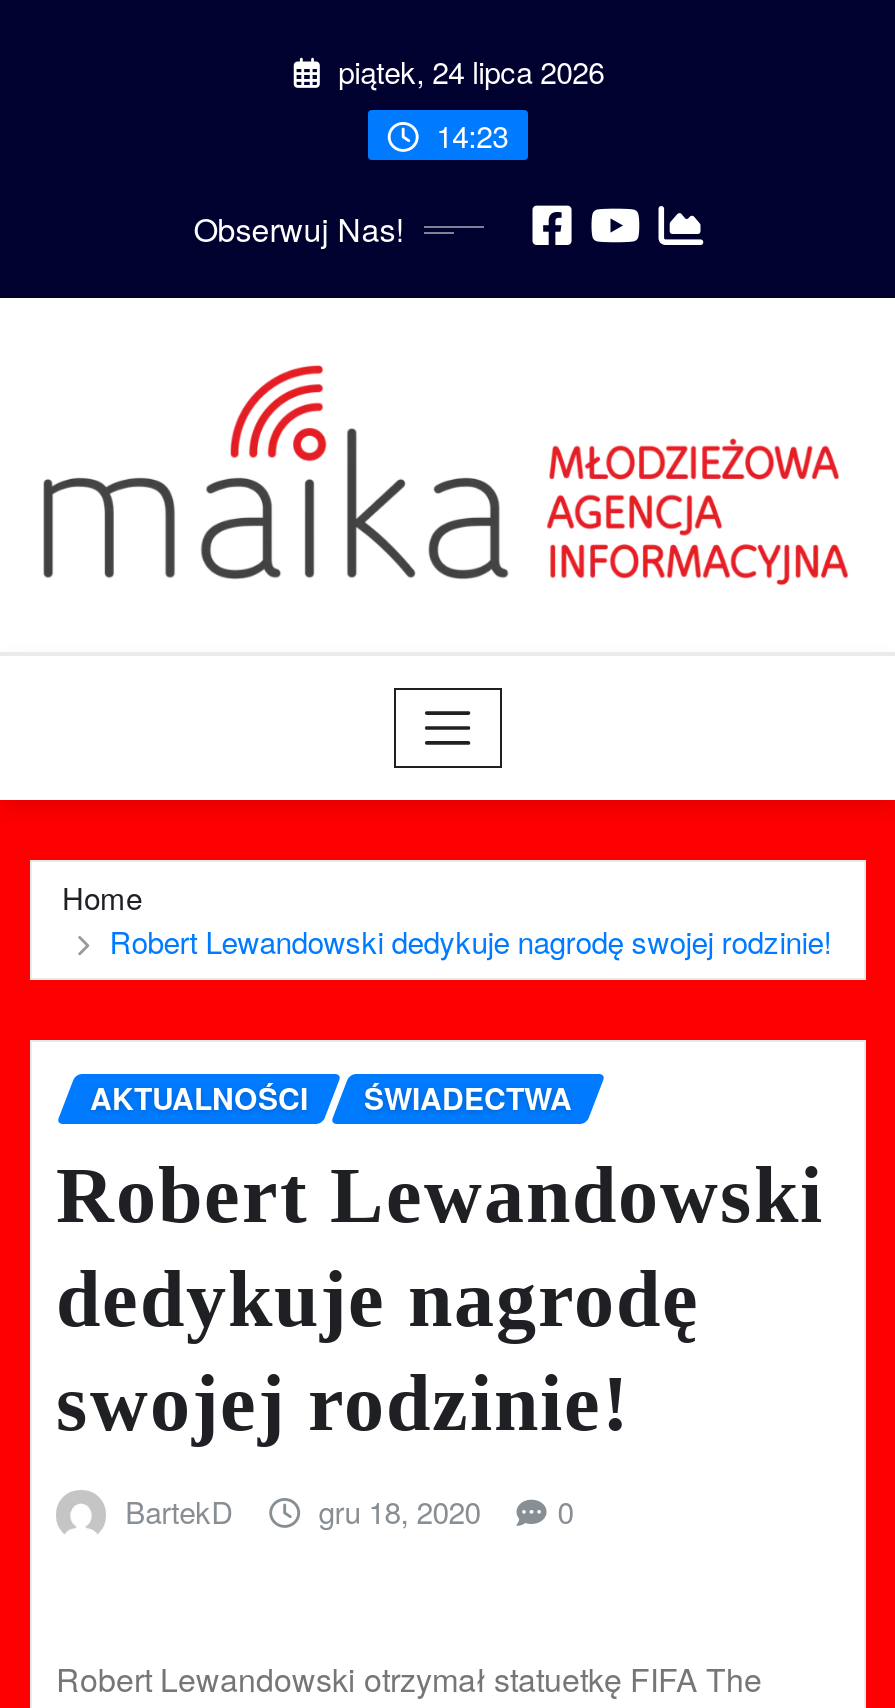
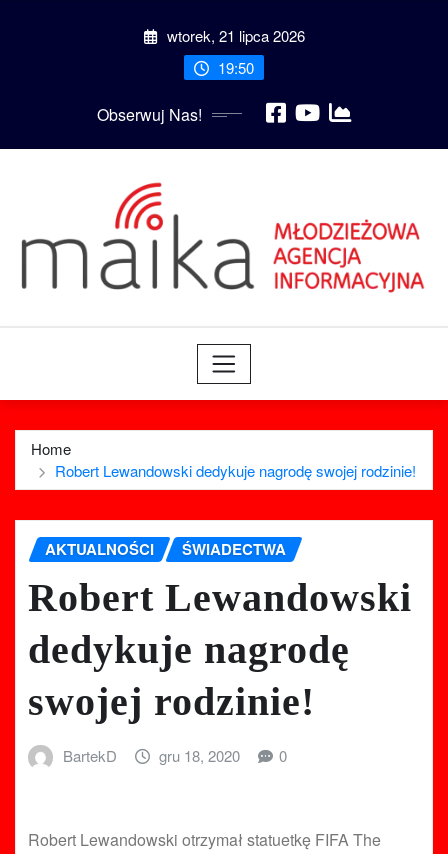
- piątek, 24 lipca 2026
+ wtorek, 21 lipca 2026

- 14:23
+ 19:50
